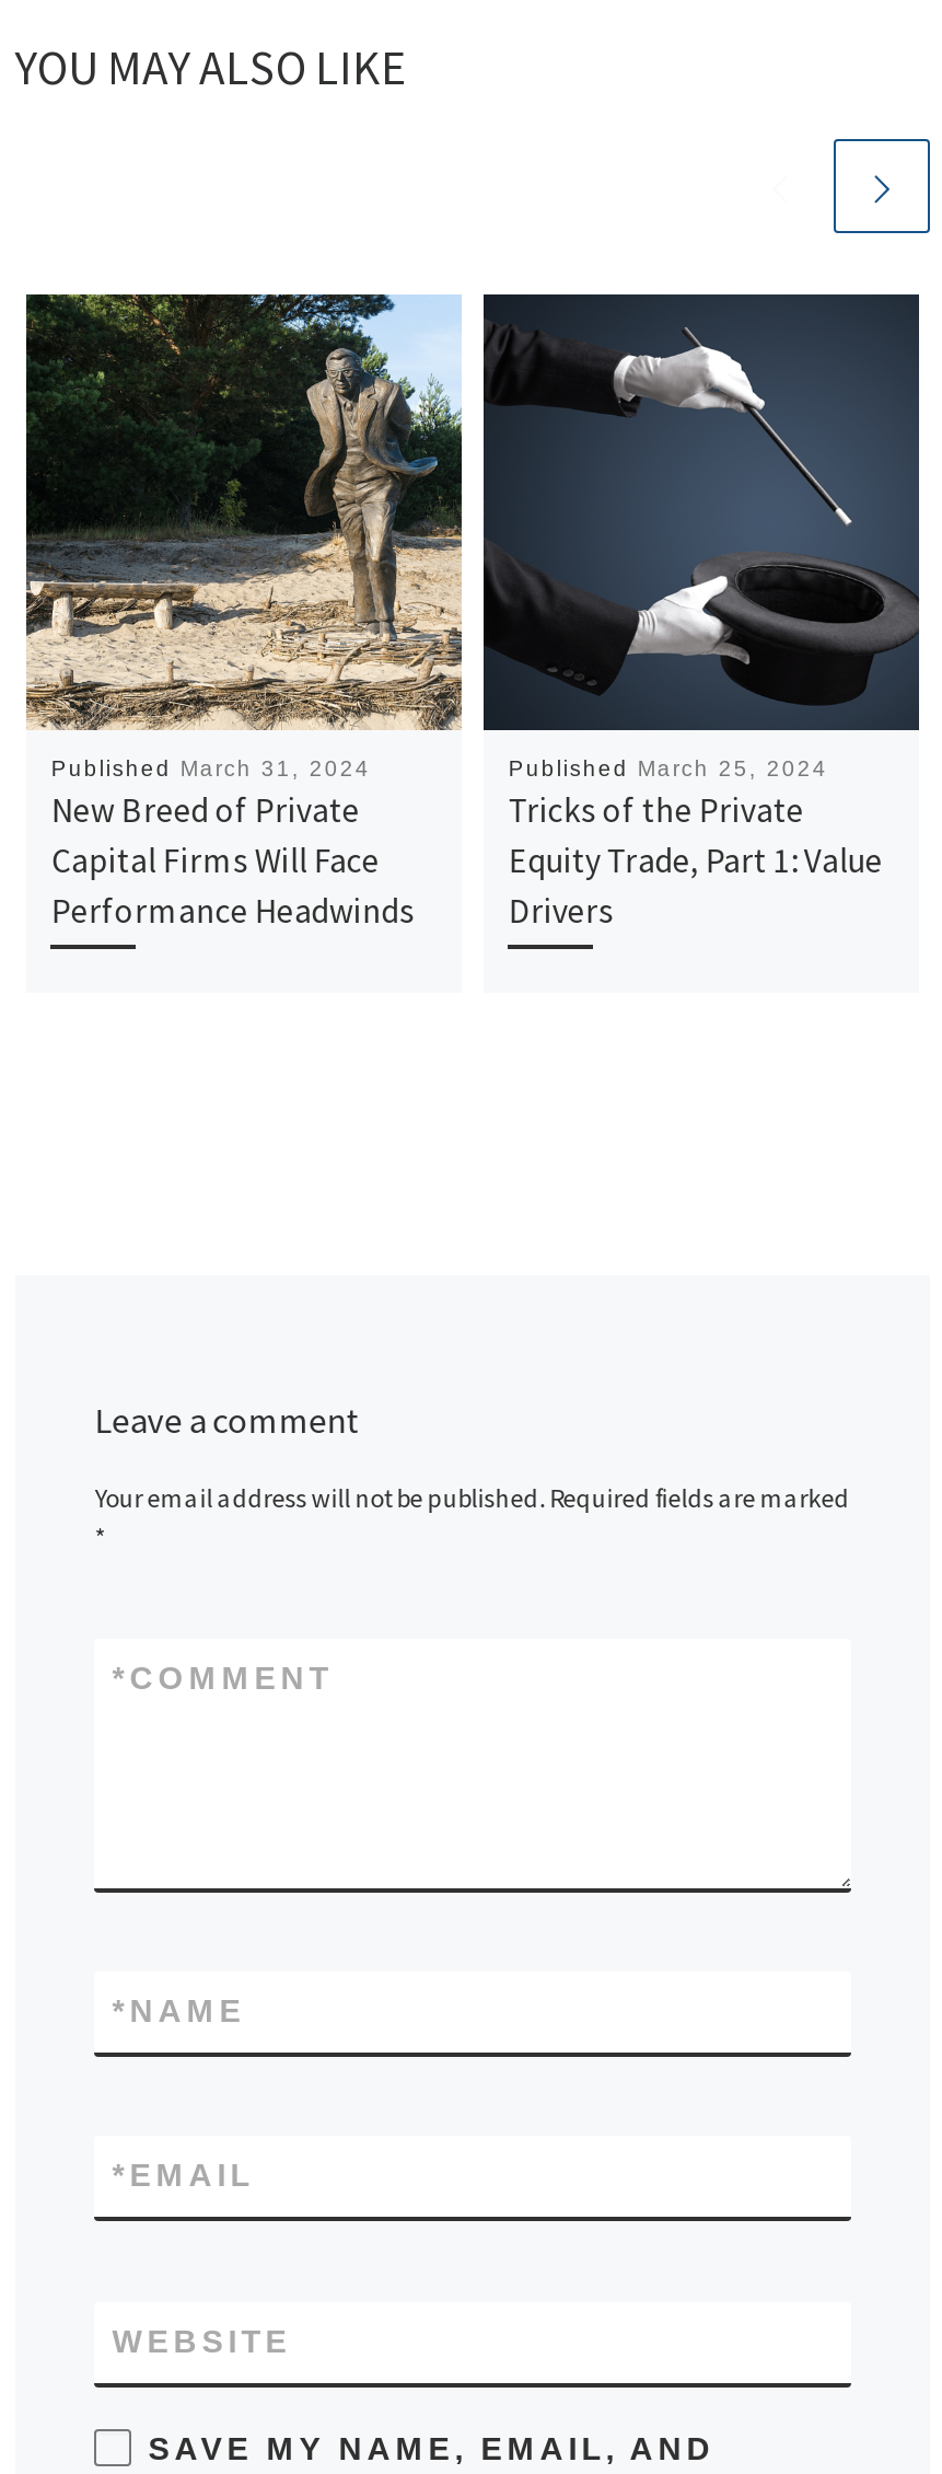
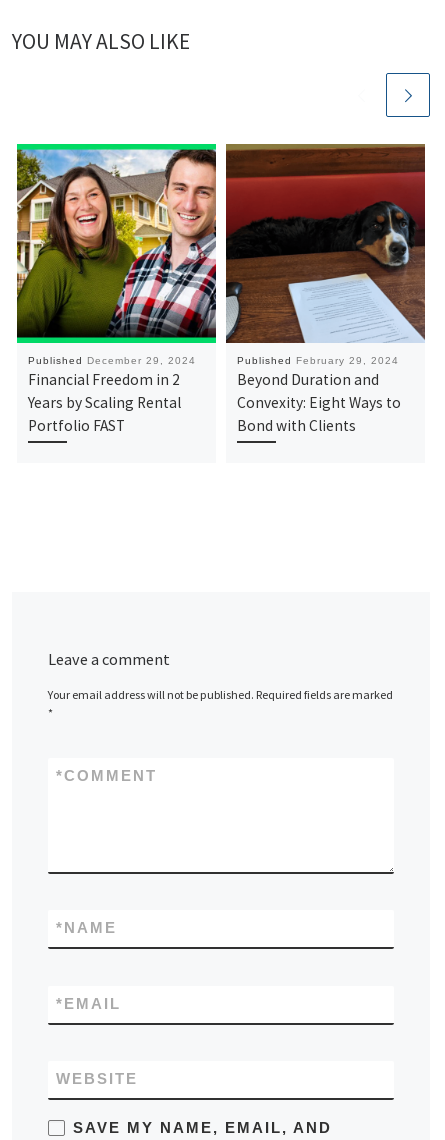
- [image]
- Published March 31, 2024
- New Breed of Private
- Capital Firms Will Face
- Performance Headwinds
+ [image]
+ Published December 29, 2024
+ Financial Freedom in 2
+ Years by Scaling Rental
+ Portfolio FAST

- [image]
- Published March 25, 2024
- Tricks of the Private
- Equity Trade, Part 1: Value
- Drivers
+ [image]
+ Published February 29, 2024
+ Beyond Duration and
+ Convexity: Eight Ways to
+ Bond with Clients
